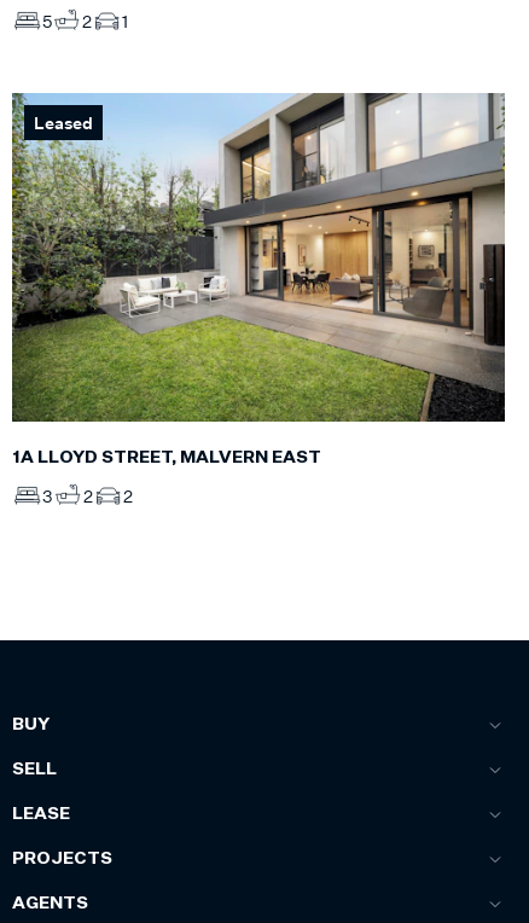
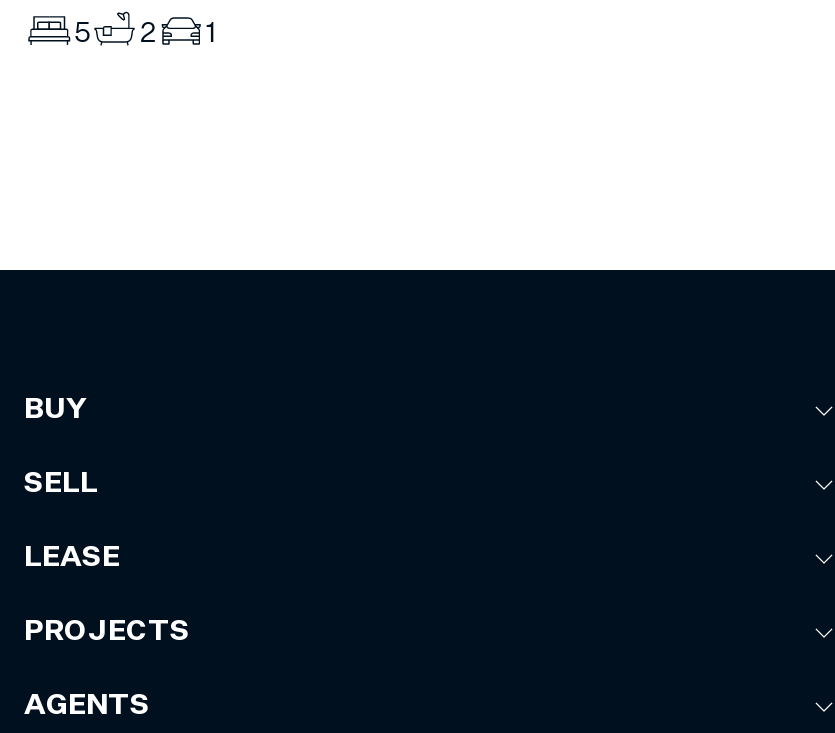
- [image]
- Leased

- 1A LLOYD STREET, MALVERN EAST
- 3
- 2
- 2
